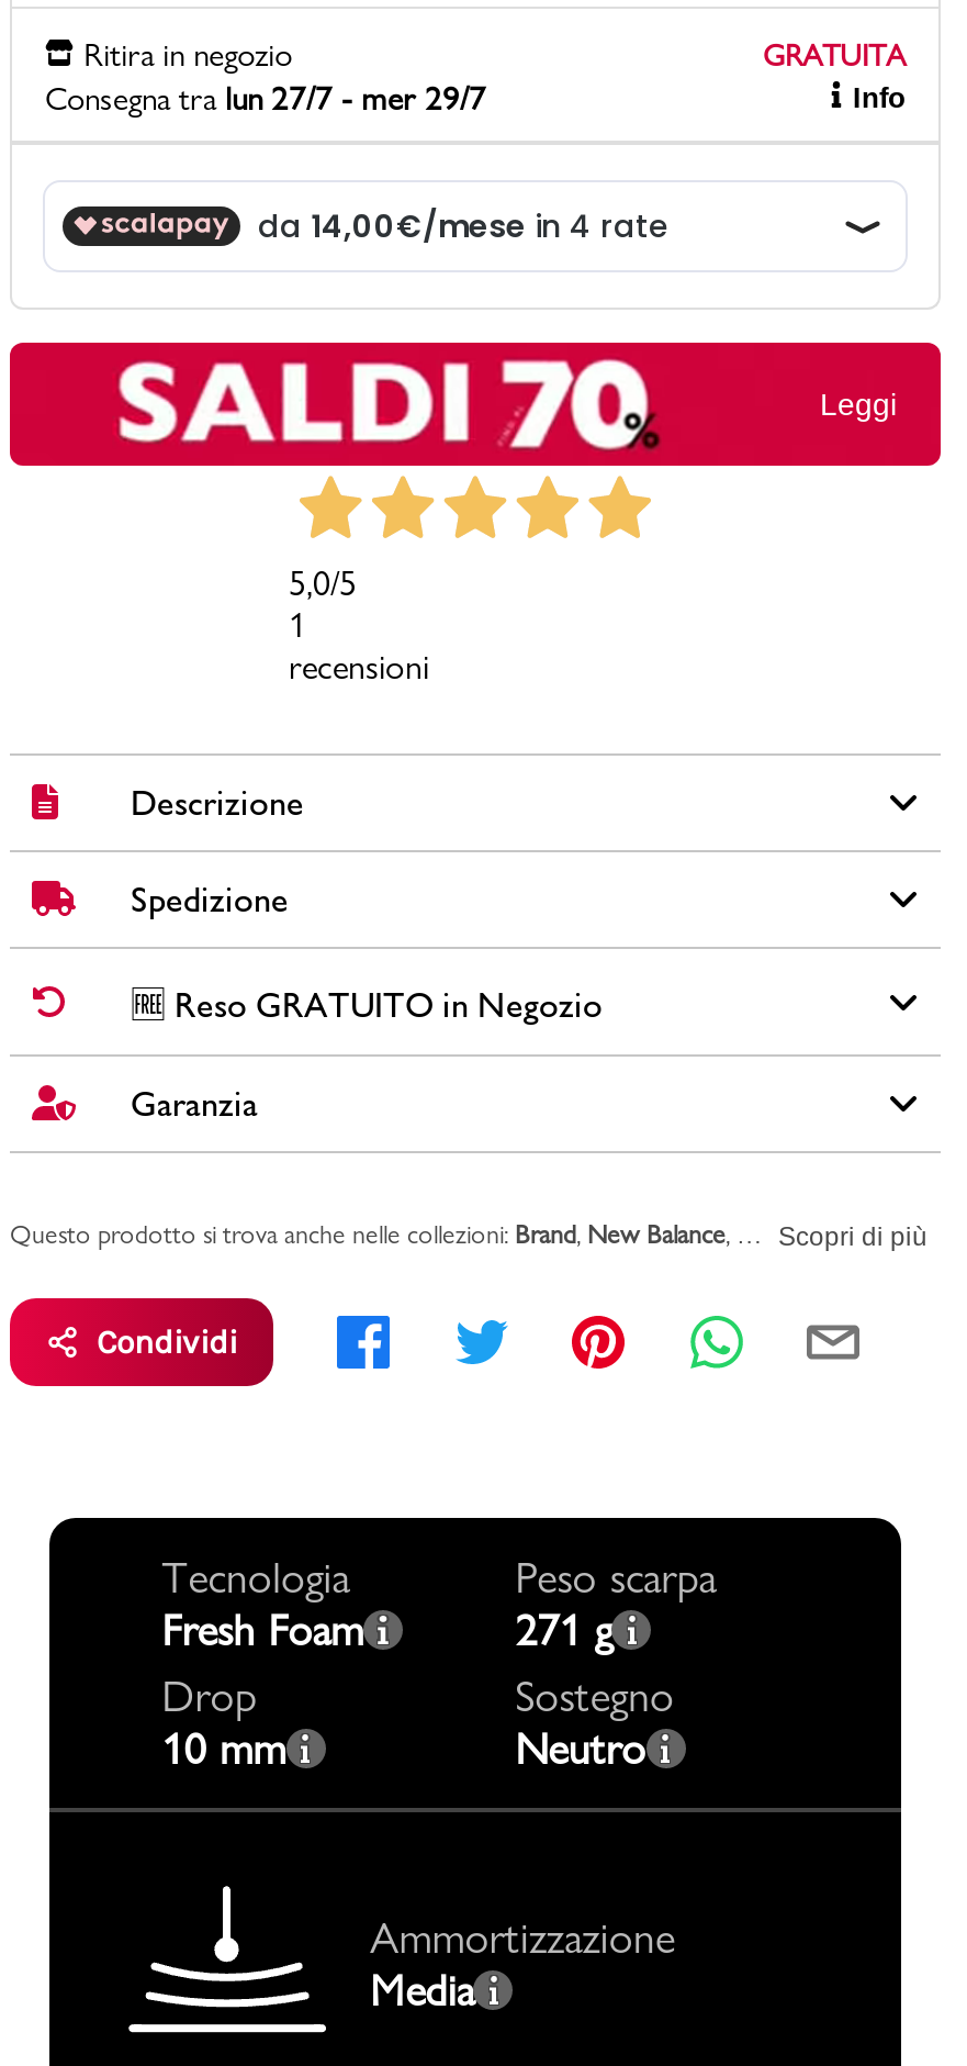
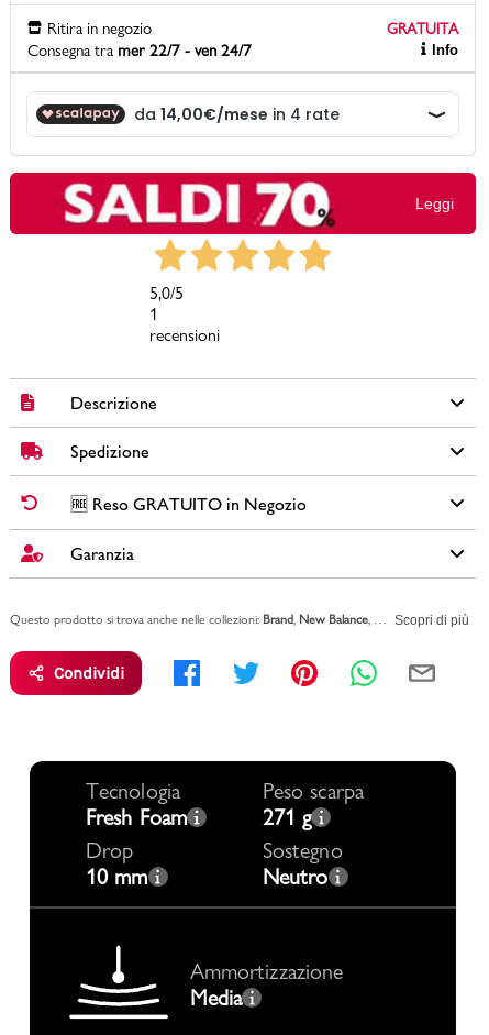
- Consegna tra lun 27/7 - mer 29/7
+ Consegna tra mer 22/7 - ven 24/7
